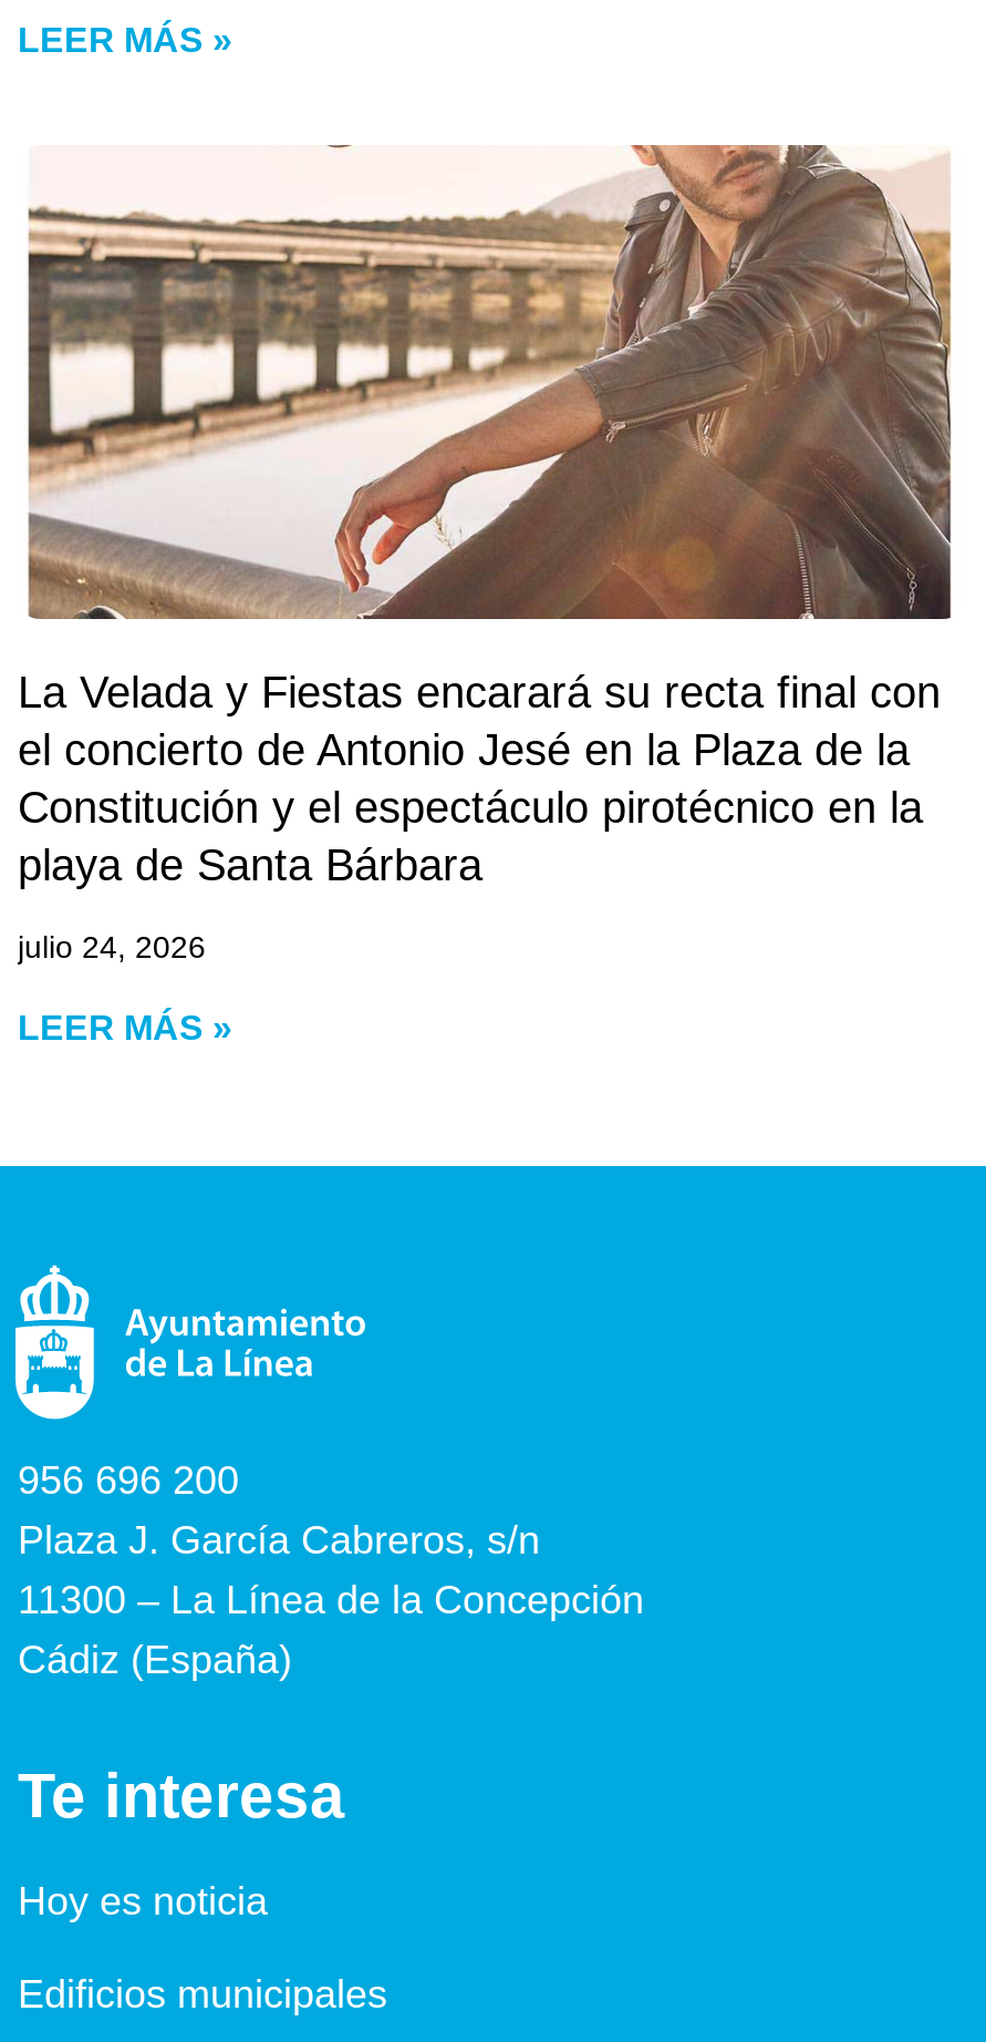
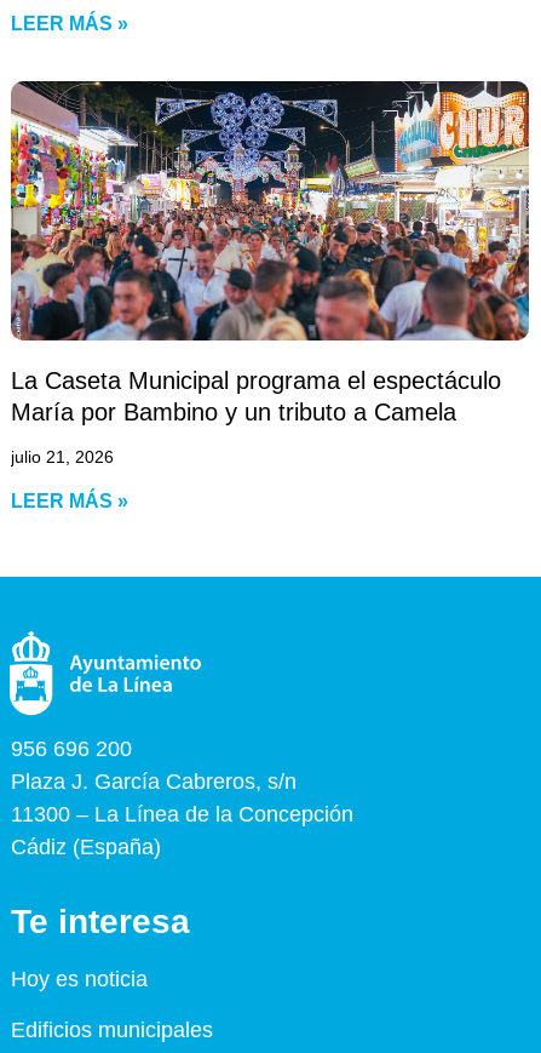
- [image]
+ [image]

- La Velada y Fiestas encarará su recta final con
- el concierto de Antonio Jesé en la Plaza de la
- Constitución y el espectáculo pirotécnico en la
- playa de Santa Bárbara
+ La Caseta Municipal programa el espectáculo
+ María por Bambino y un tributo a Camela

- julio 24, 2026
+ julio 21, 2026
